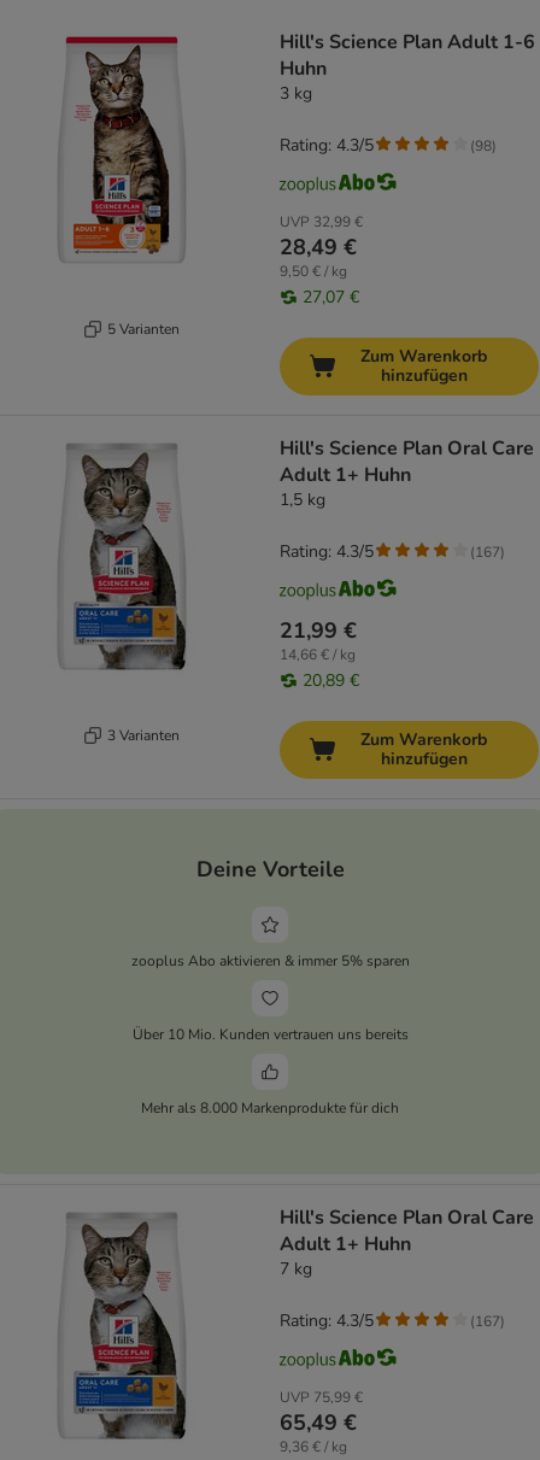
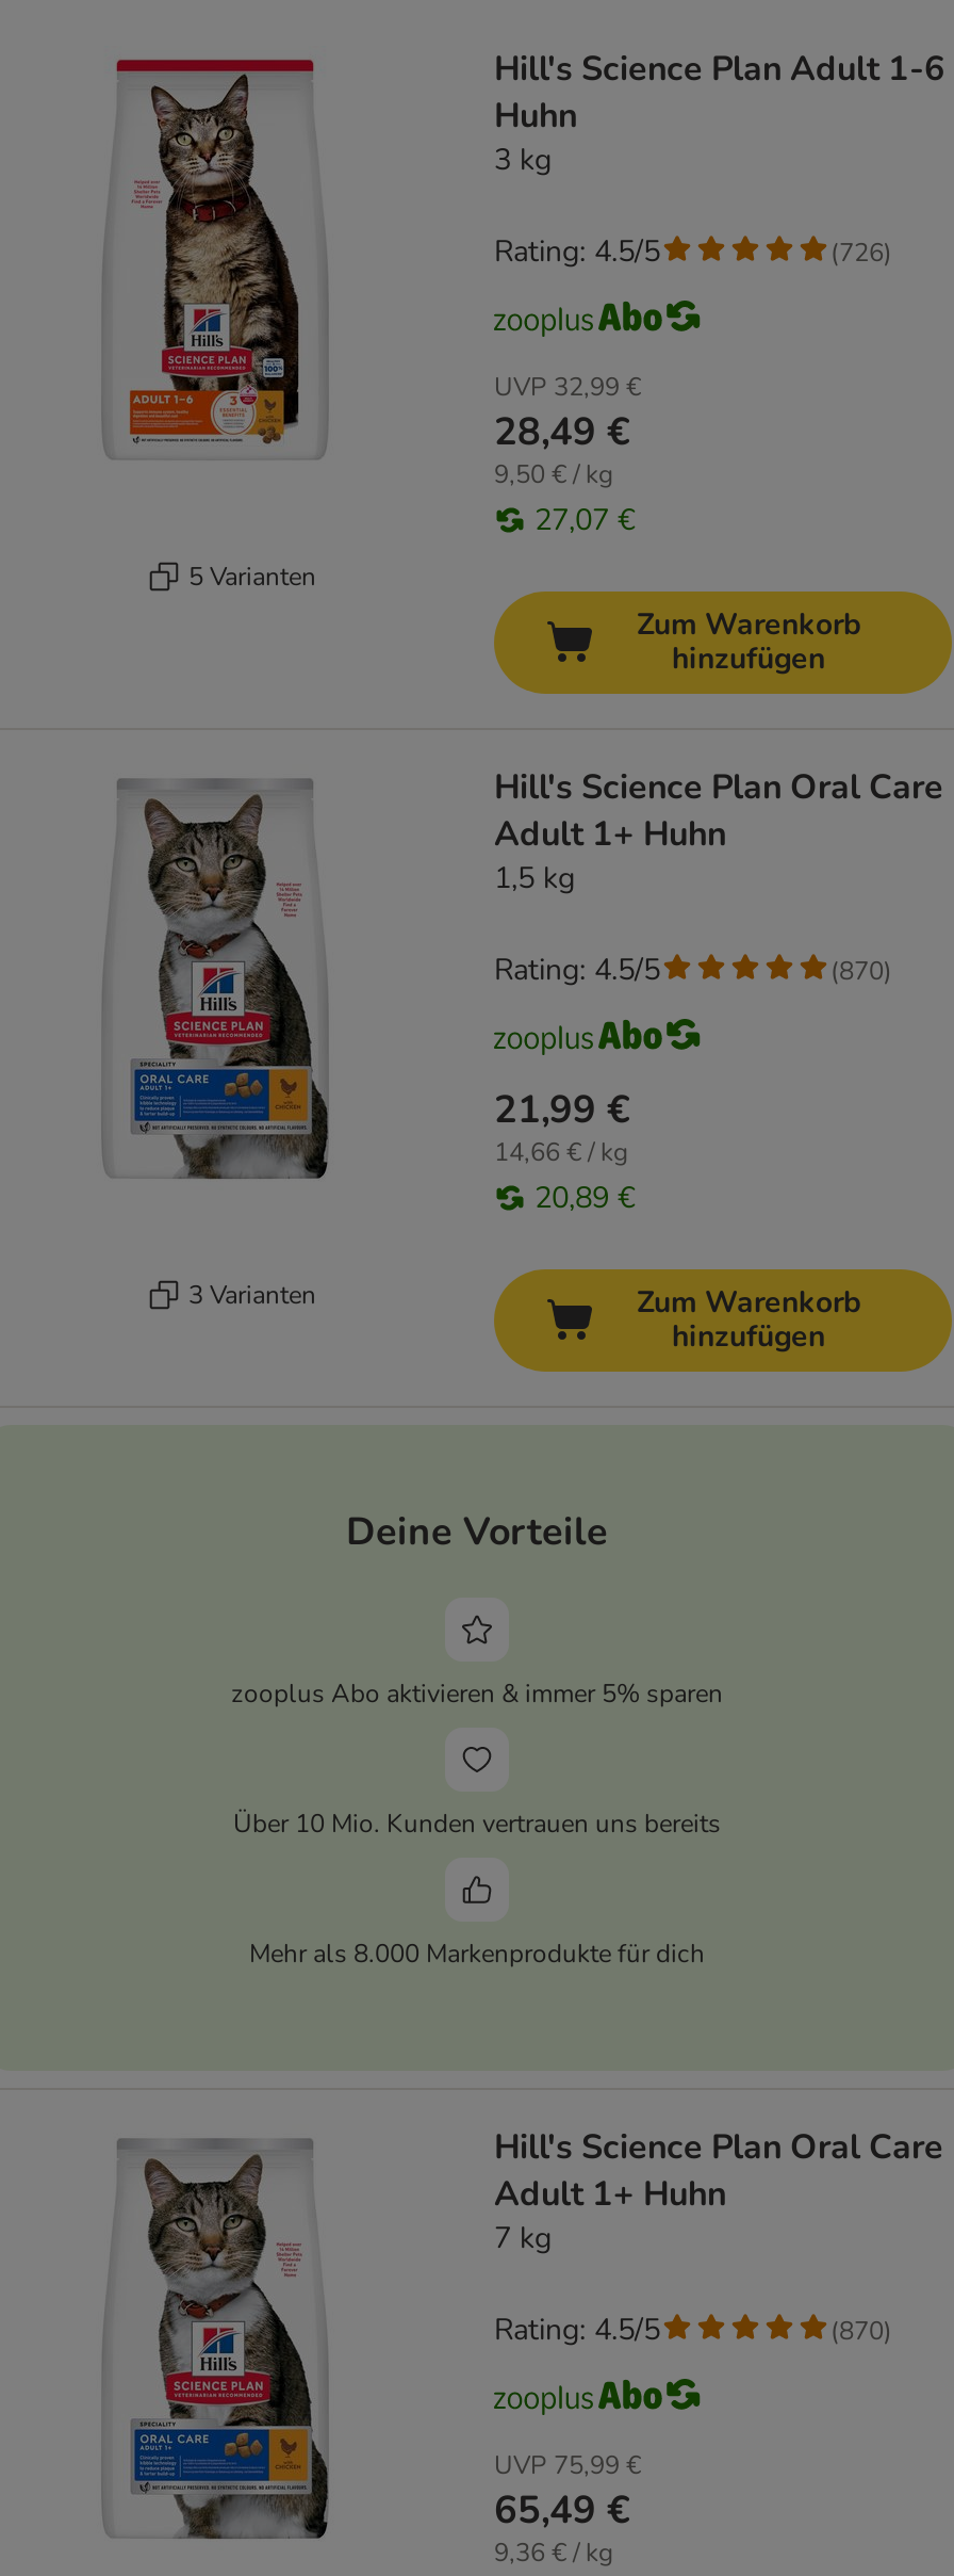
- Rating: 4.3/5
+ Rating: 4.5/5

- (98)
+ (726)

- Rating: 4.3/5
+ Rating: 4.5/5

- (167)
+ (870)

- Rating: 4.3/5
+ Rating: 4.5/5

- (167)
+ (870)
